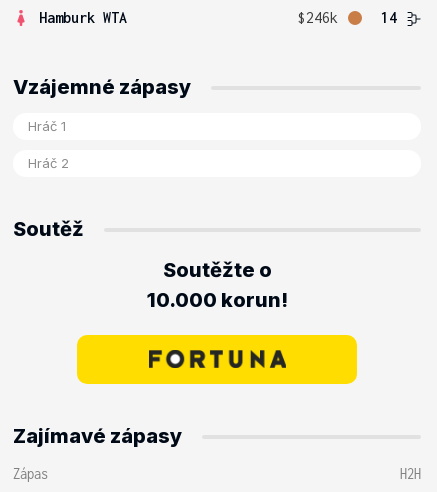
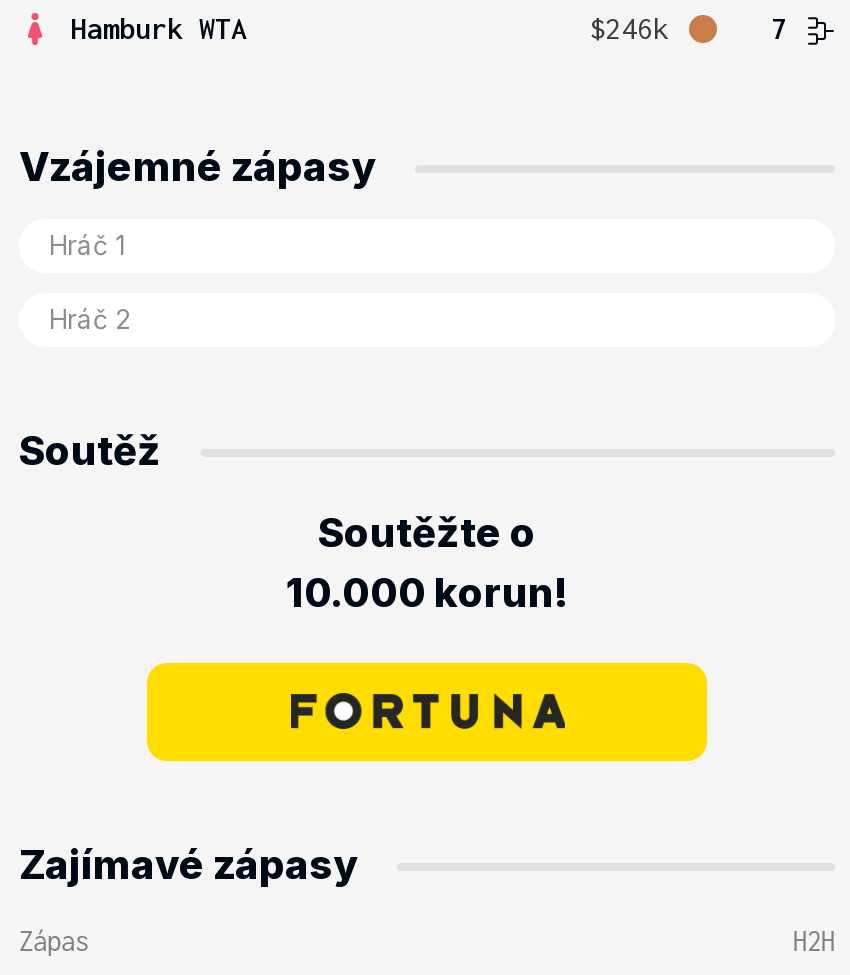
- 14
+ 7
